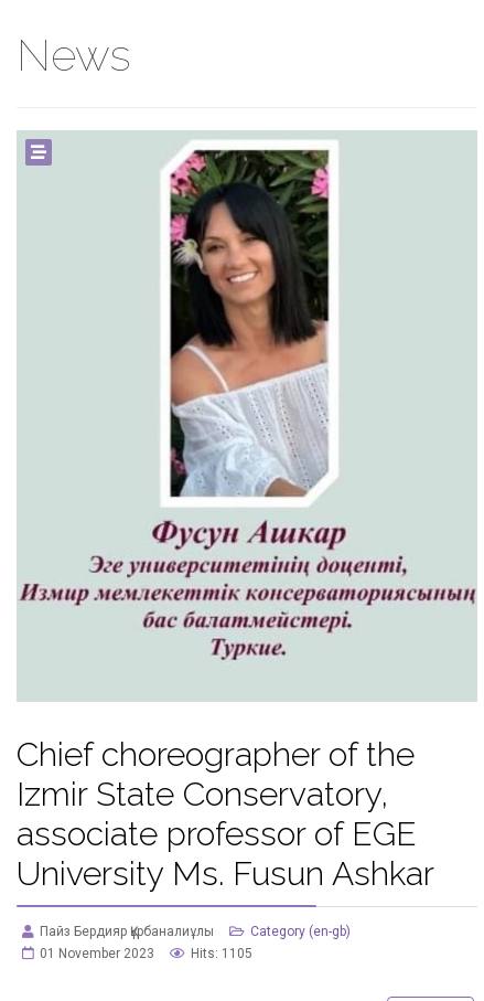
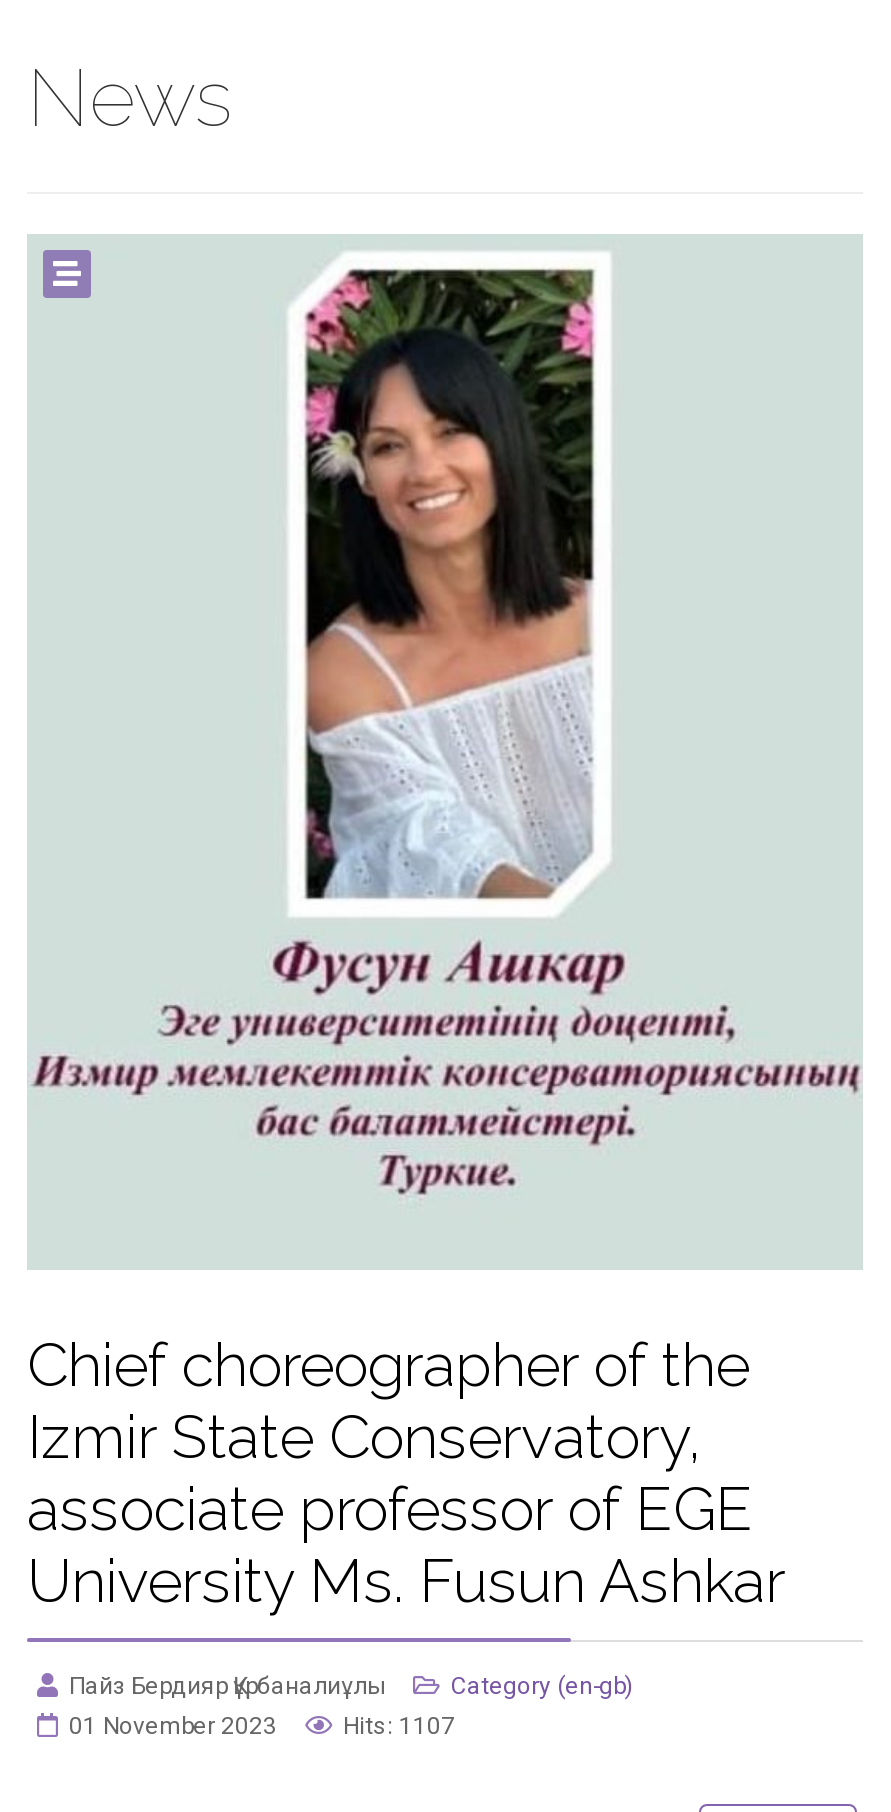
- Hits: 1105
+ Hits: 1107
